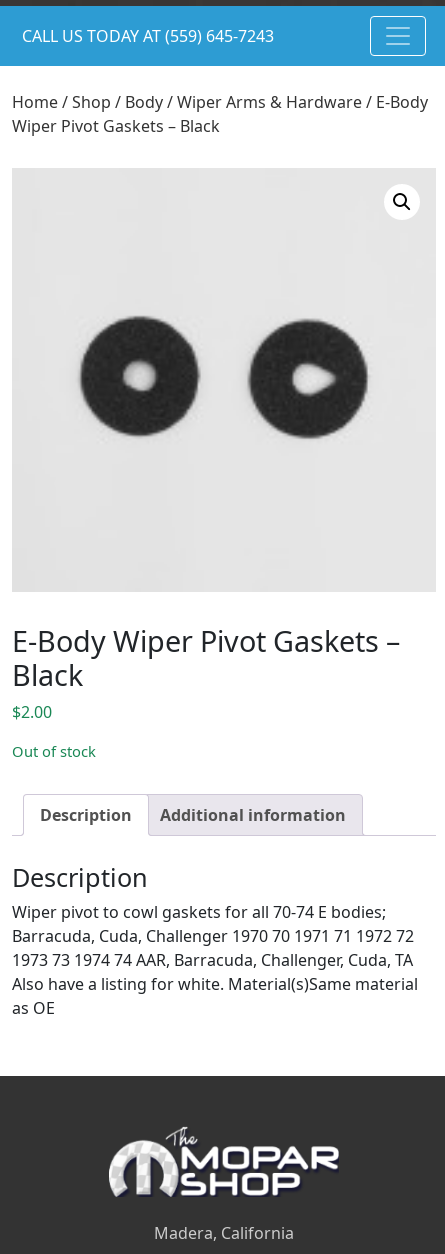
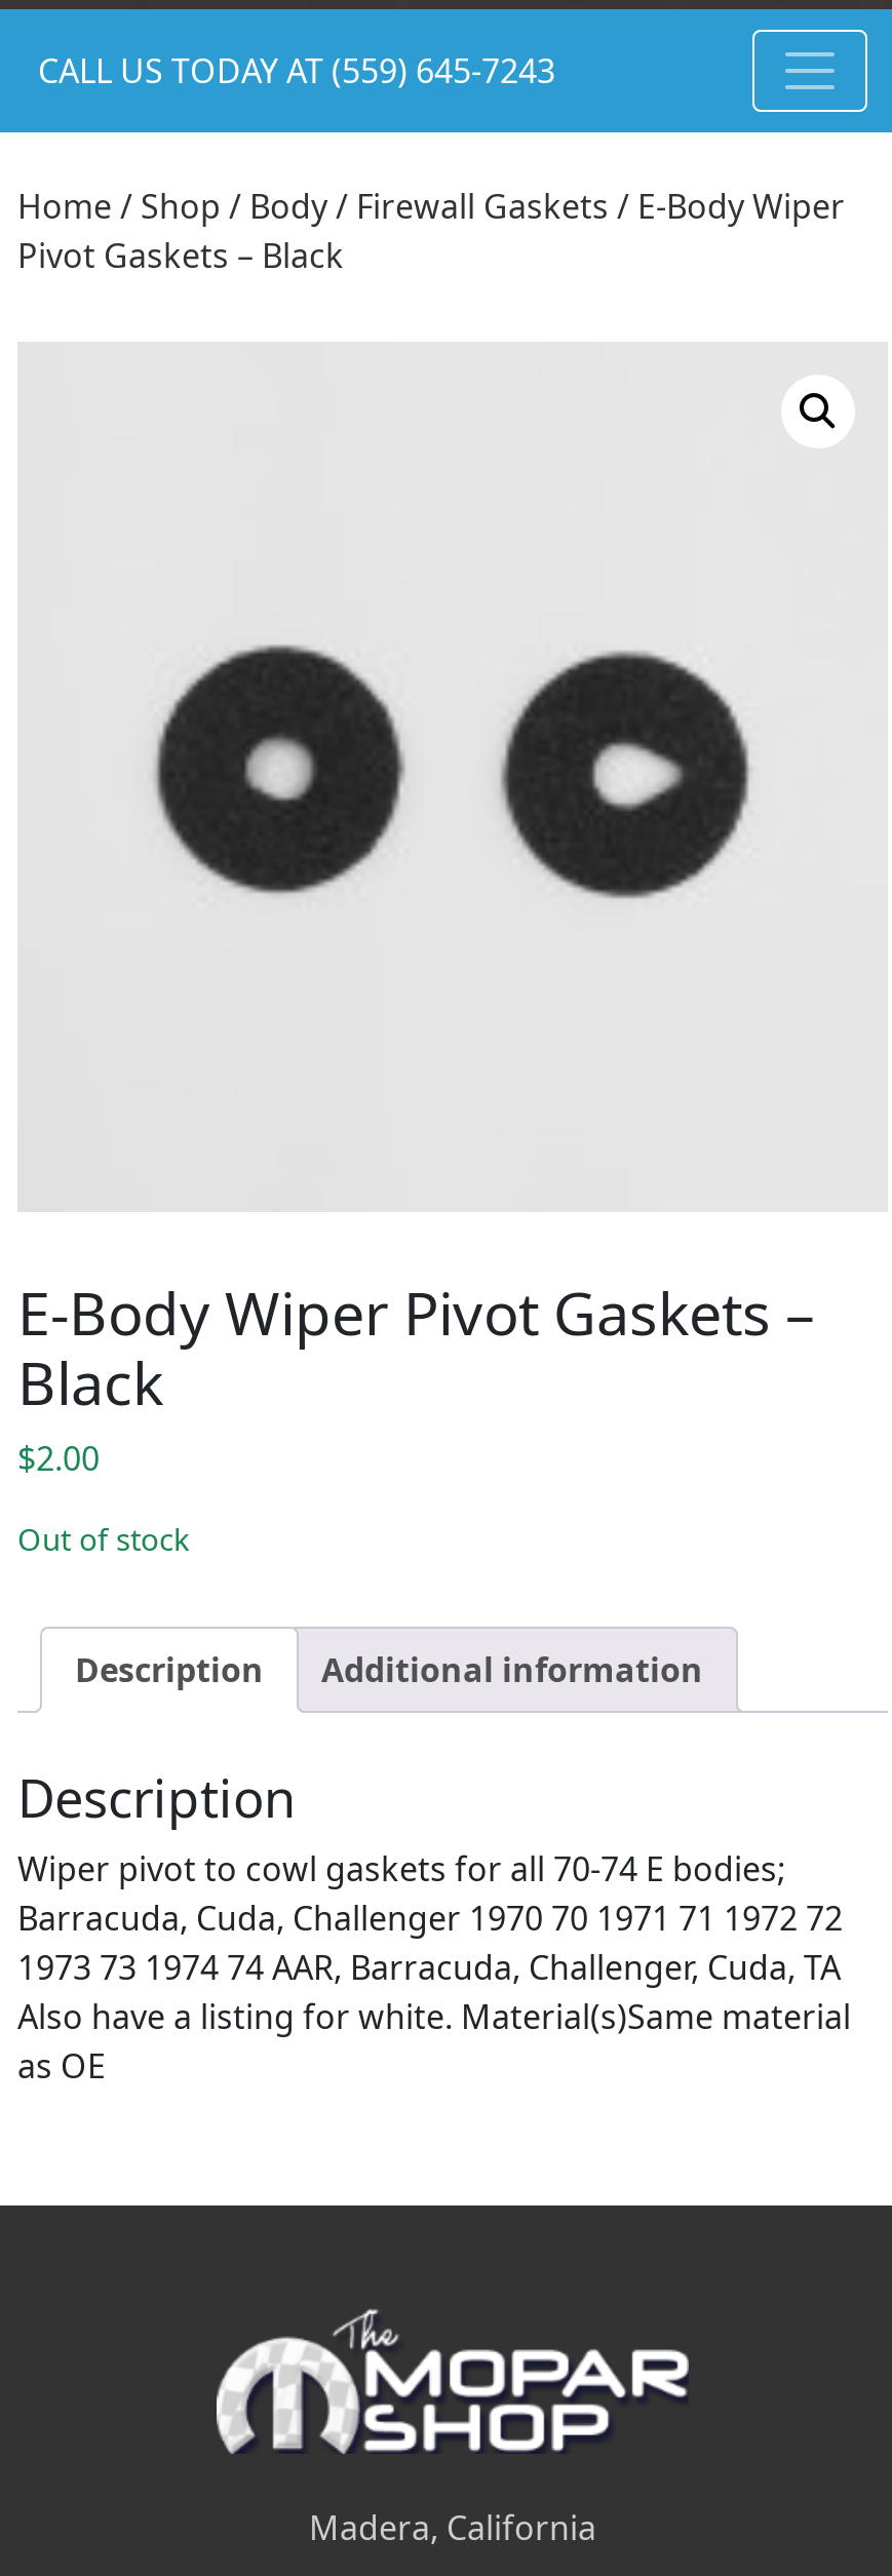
- Home / Shop / Body / Wiper Arms & Hardware / E-Body
- Wiper Pivot Gaskets – Black
+ Home / Shop / Body / Firewall Gaskets / E-Body Wiper
+ Pivot Gaskets – Black
